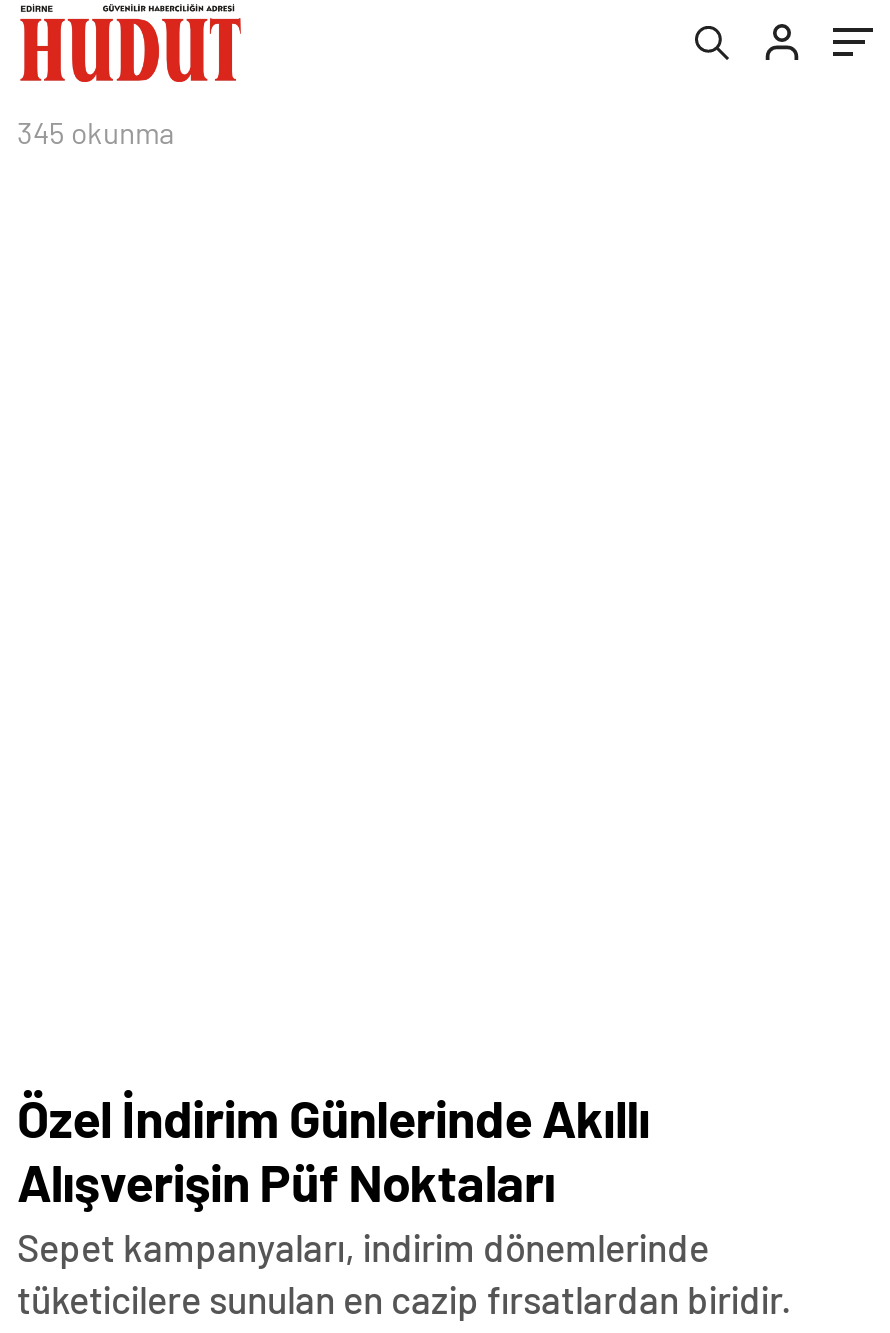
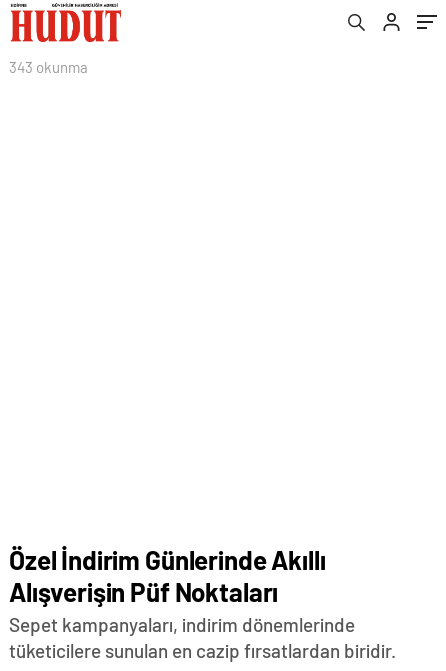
- 345 okunma
+ 343 okunma
